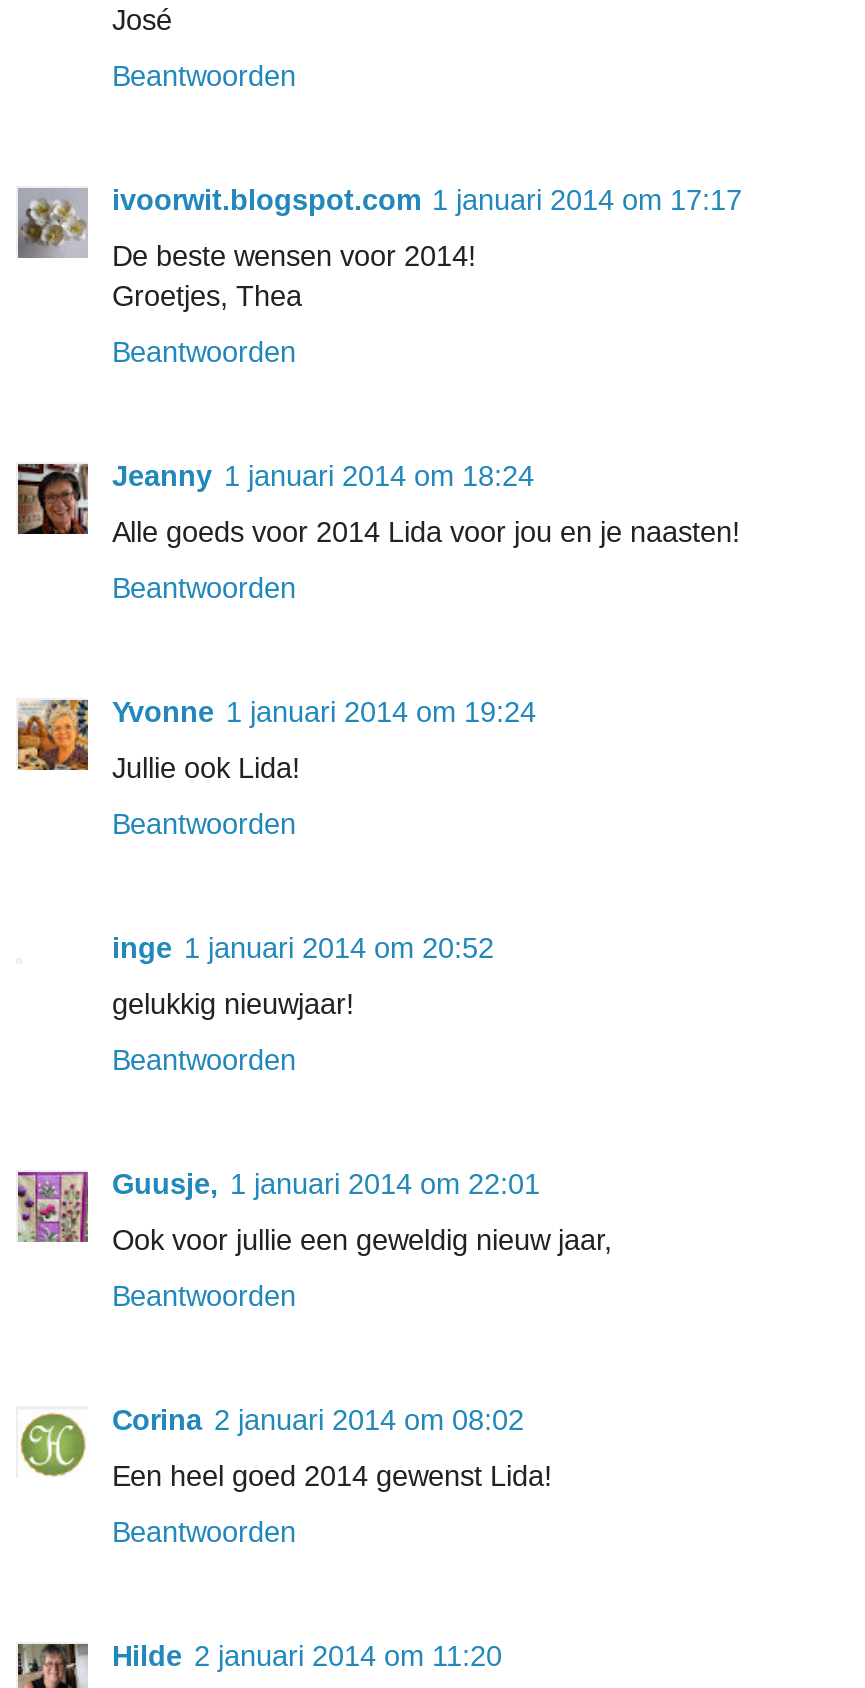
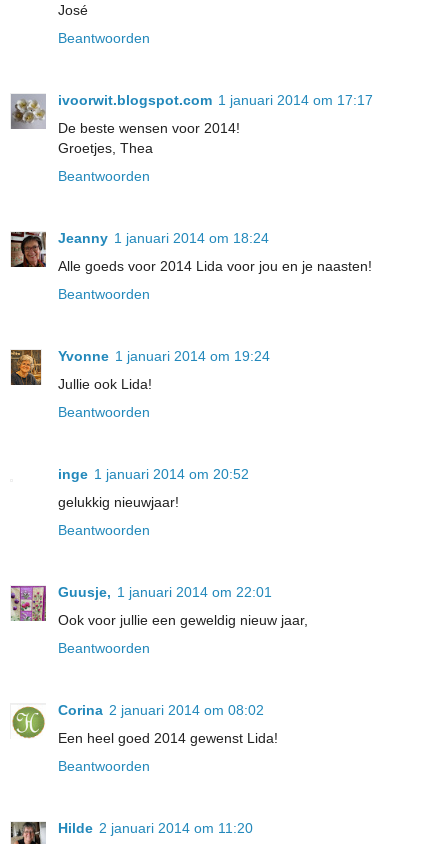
- [image]
+ [image]
